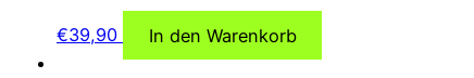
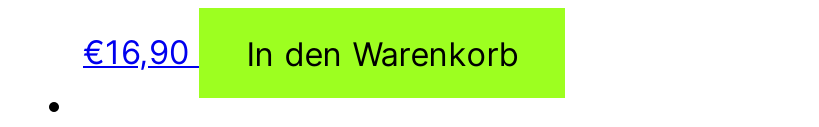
- €39,90 In den Warenkorb
+ €16,90 In den Warenkorb
